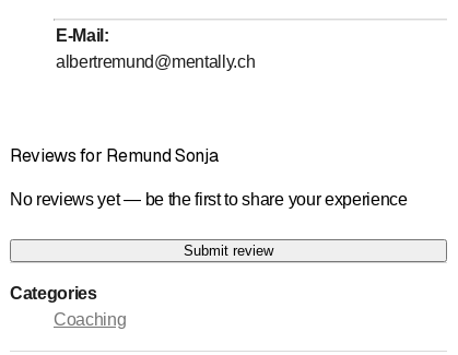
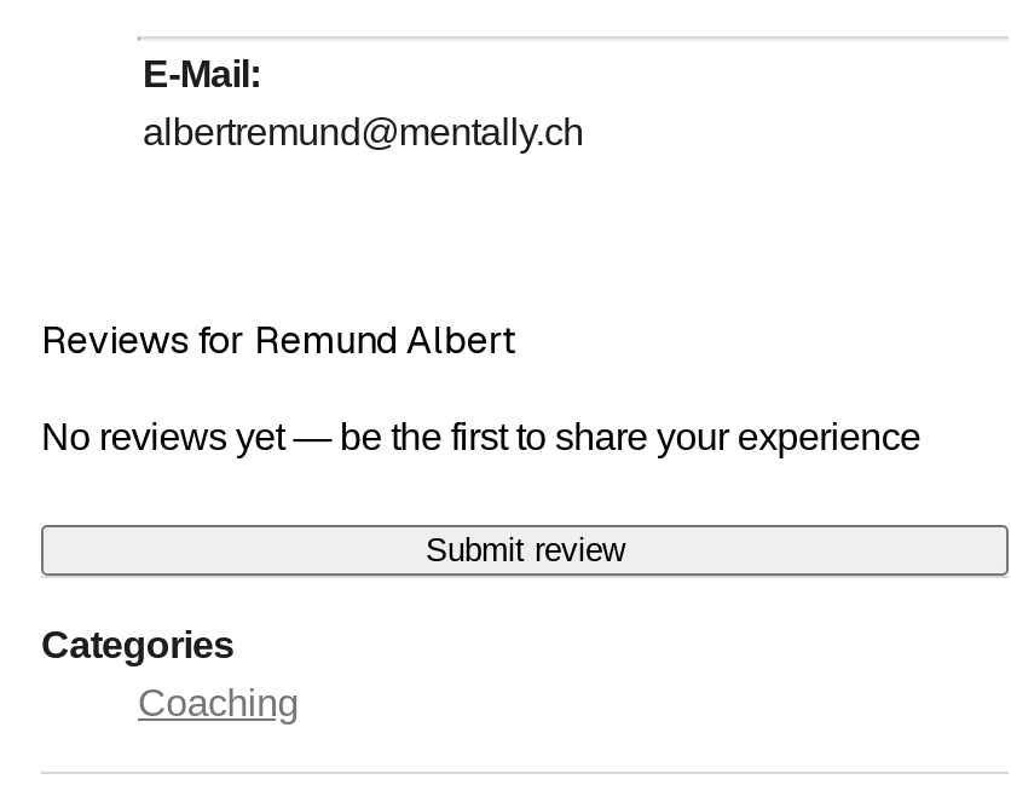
- Reviews for Remund Sonja
+ Reviews for Remund Albert
